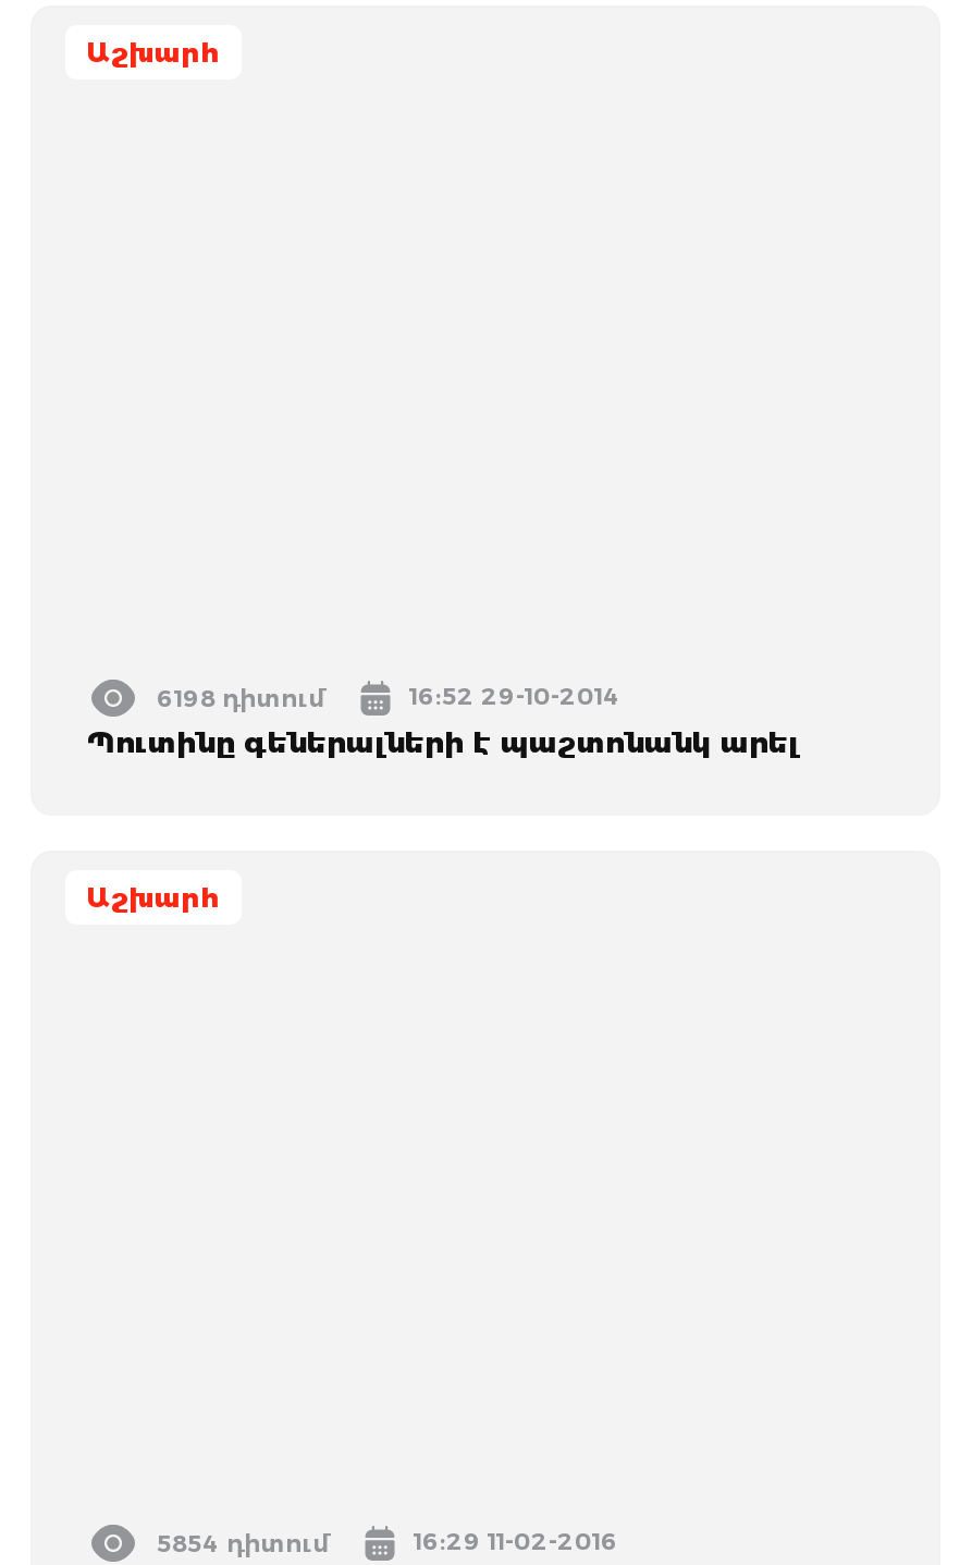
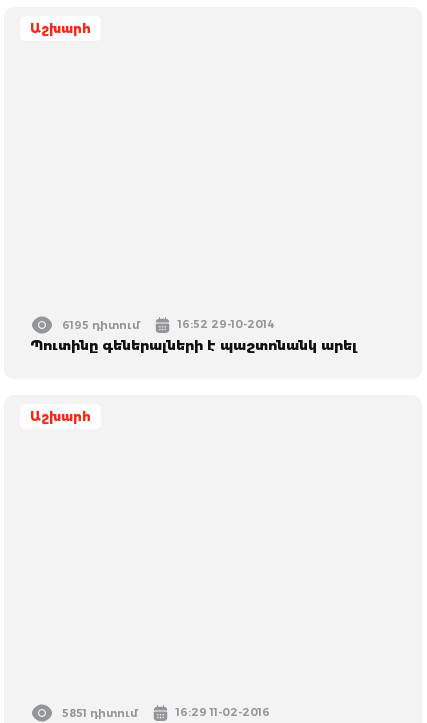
- 6198 դիտում
+ 6195 դիտում

- 5854 դիտում
+ 5851 դիտում
